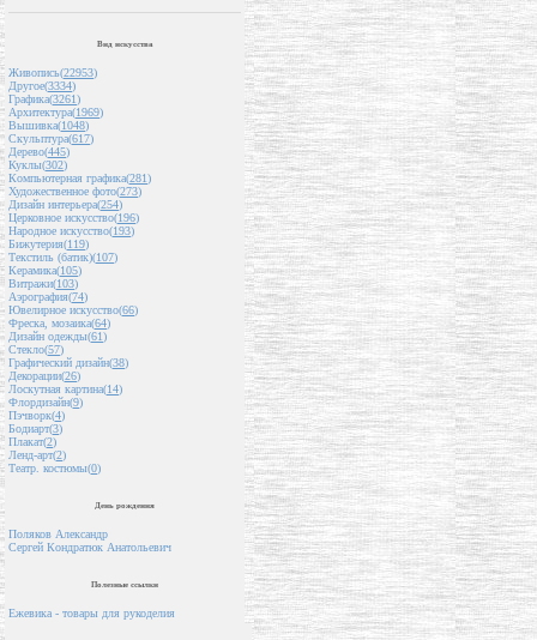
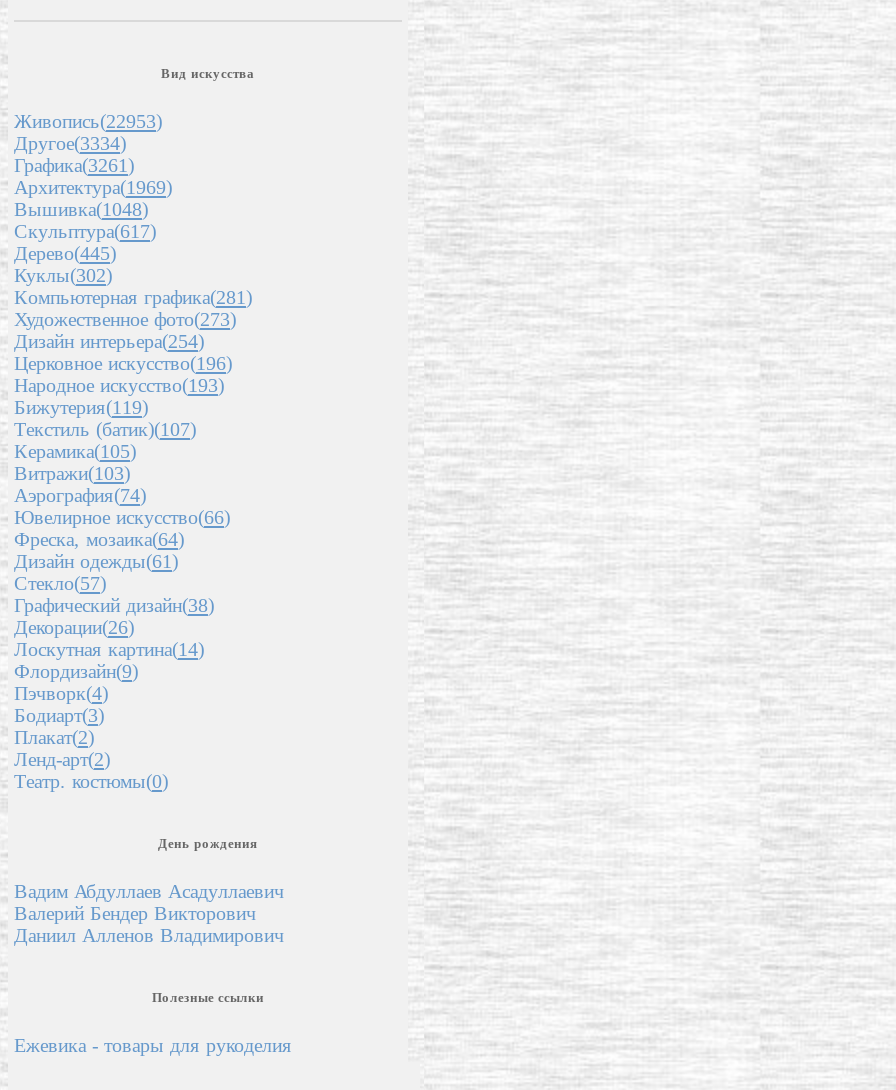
- Поляков Александр
- Сергей Кондратюк Анатольевич
+ Вадим Абдуллаев Асадуллаевич
+ Валерий Бендер Викторович
+ Даниил Алленов Владимирович
